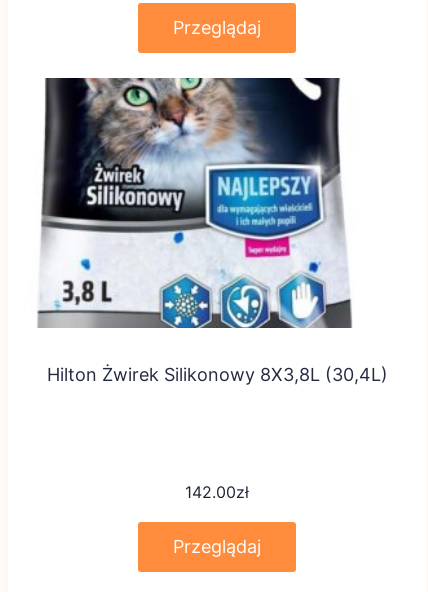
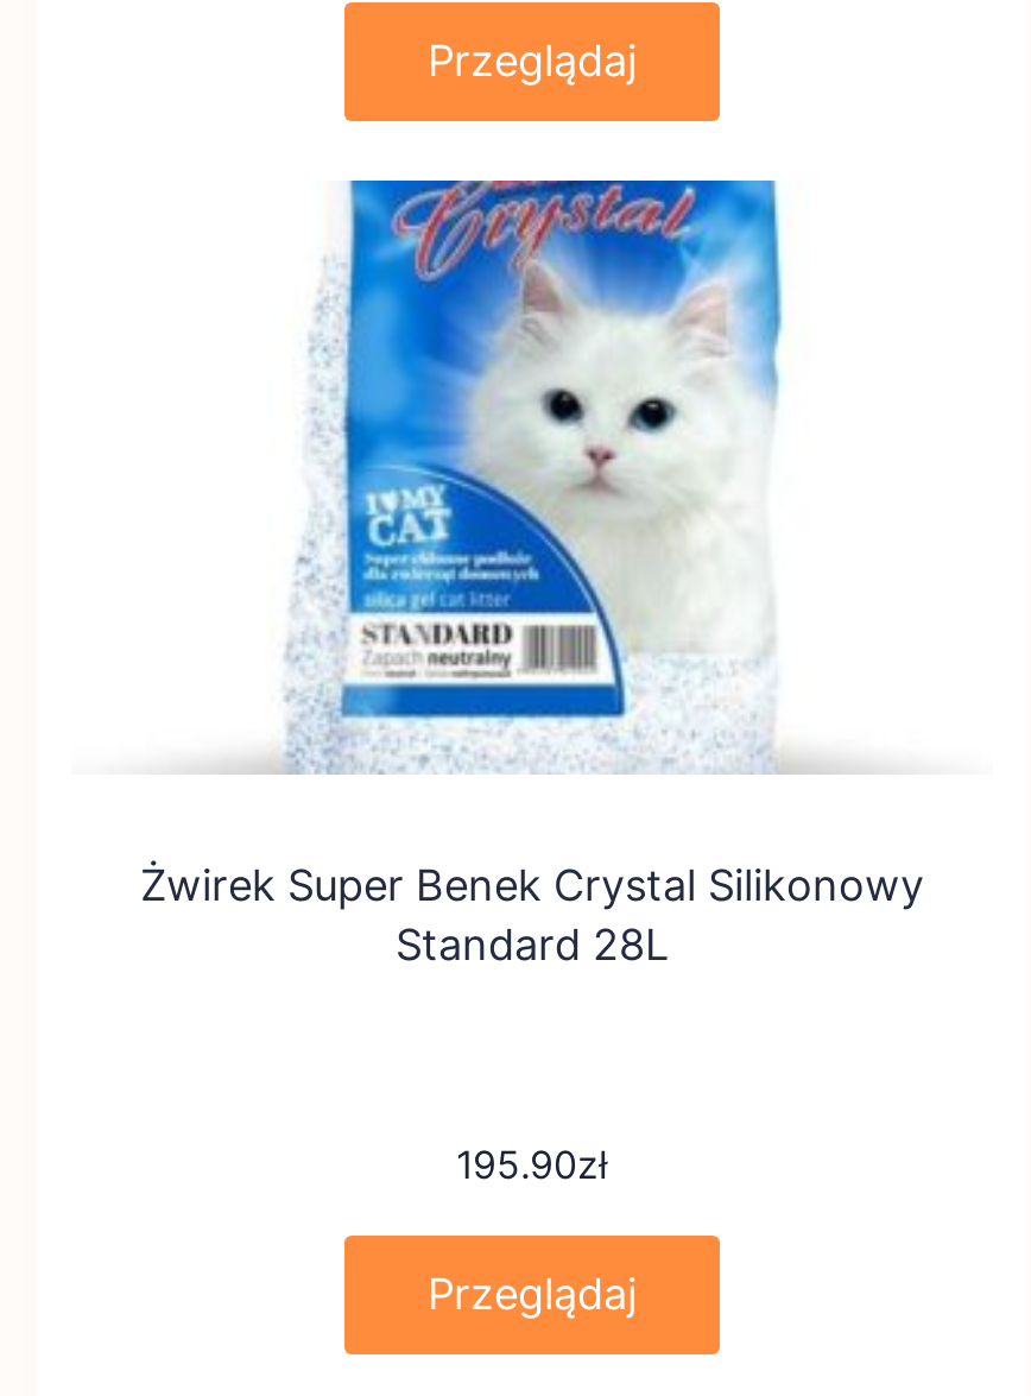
- [image]
- Hilton Żwirek Silikonowy 8X3,8L (30,4L)
+ [image]
+ Żwirek Super Benek Crystal Silikonowy
+ Standard 28L

- 142.00zł
+ 195.90zł
